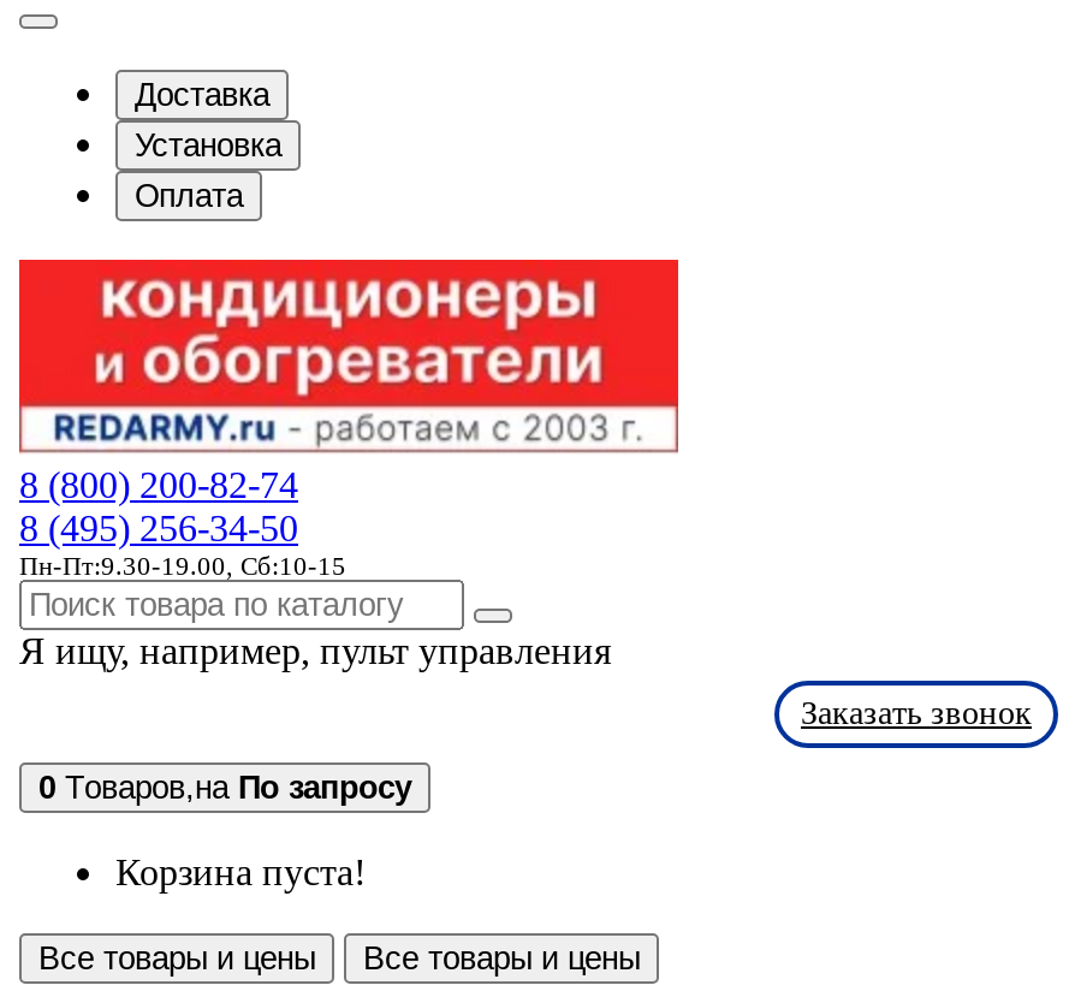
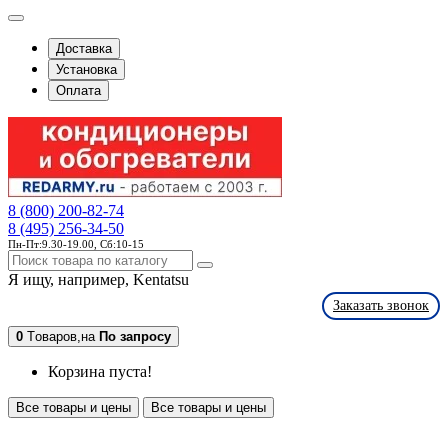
- Я ищу, например,пульт управления
+ Я ищу, например,Kentatsu
